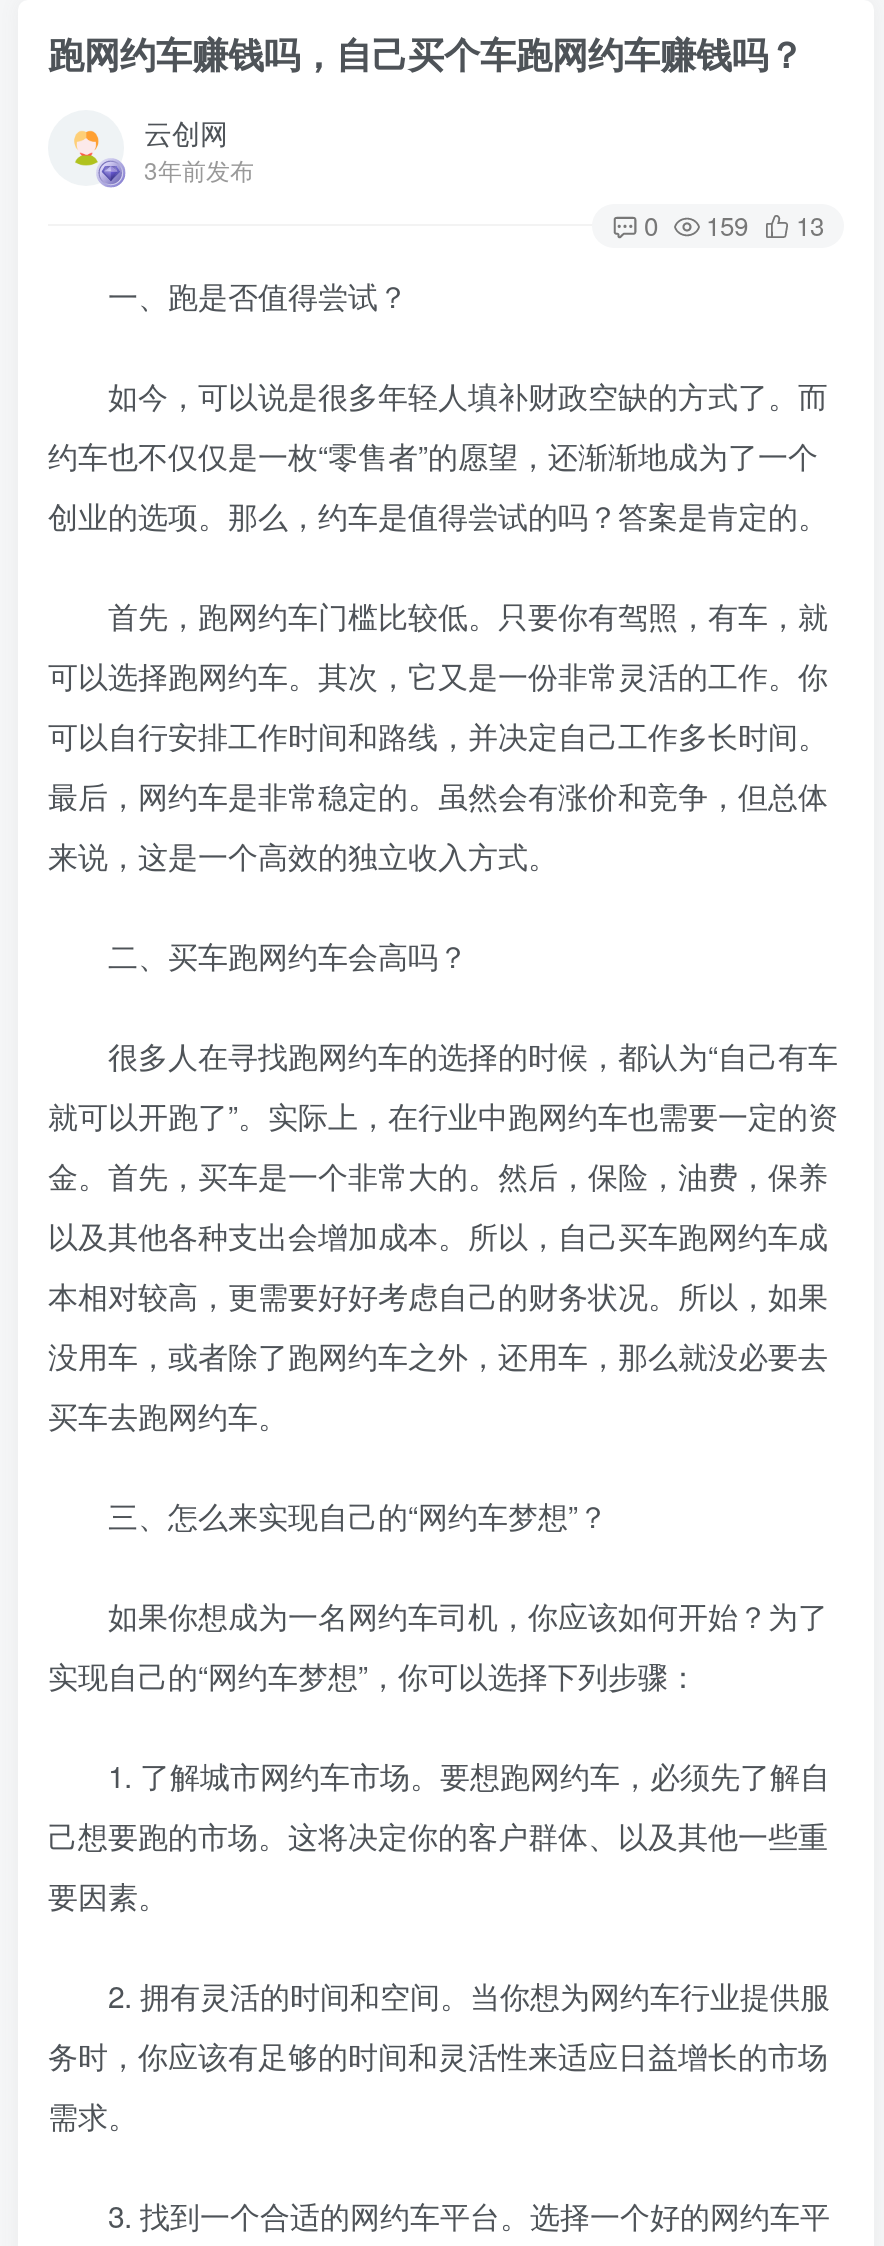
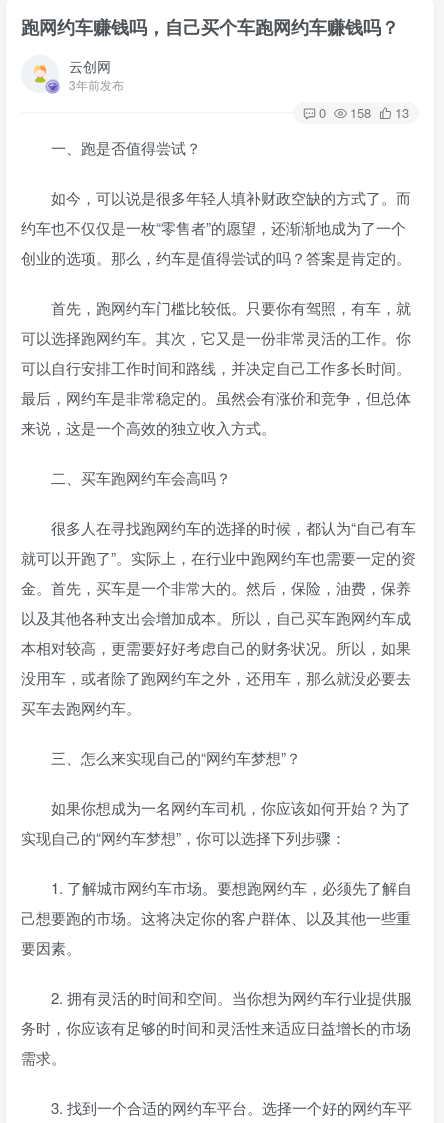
- 0 159 13
+ 0 158 13
